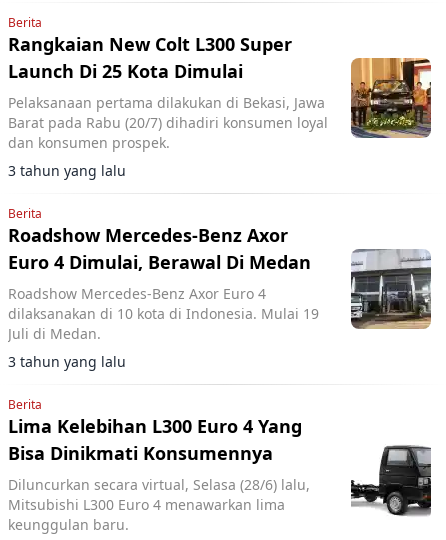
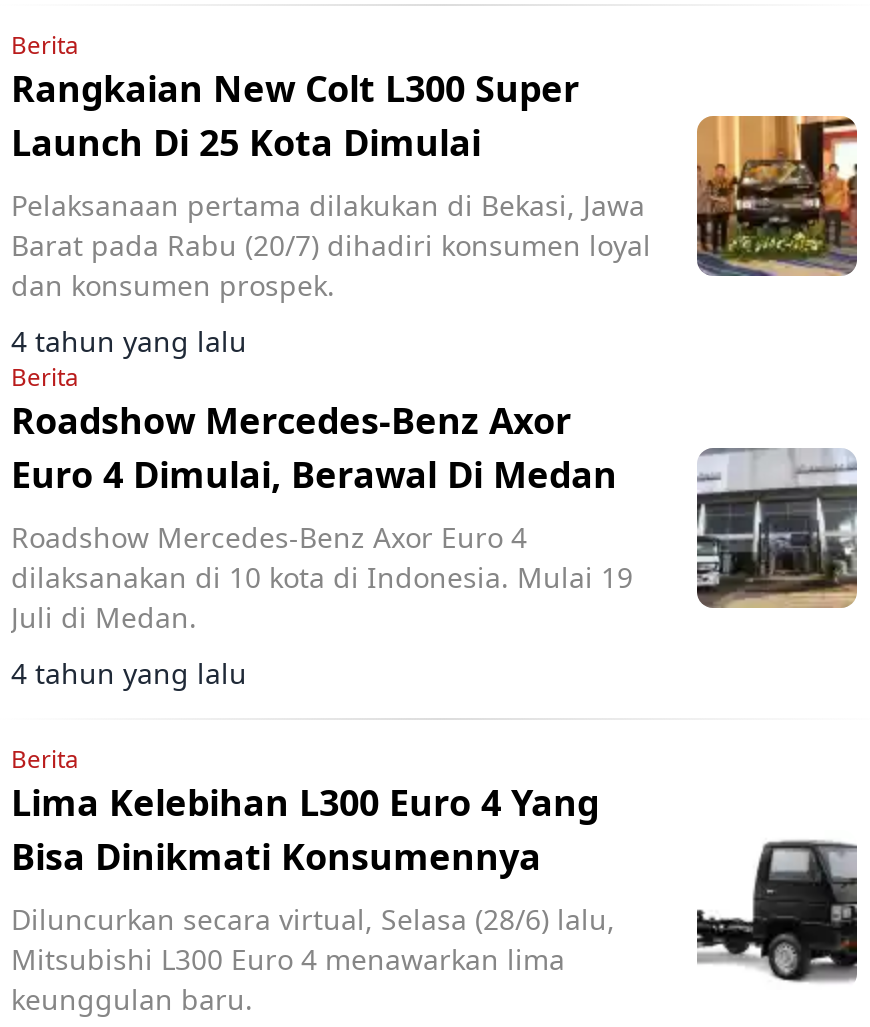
- 3 tahun yang lalu
+ 4 tahun yang lalu

- 3 tahun yang lalu
+ 4 tahun yang lalu
